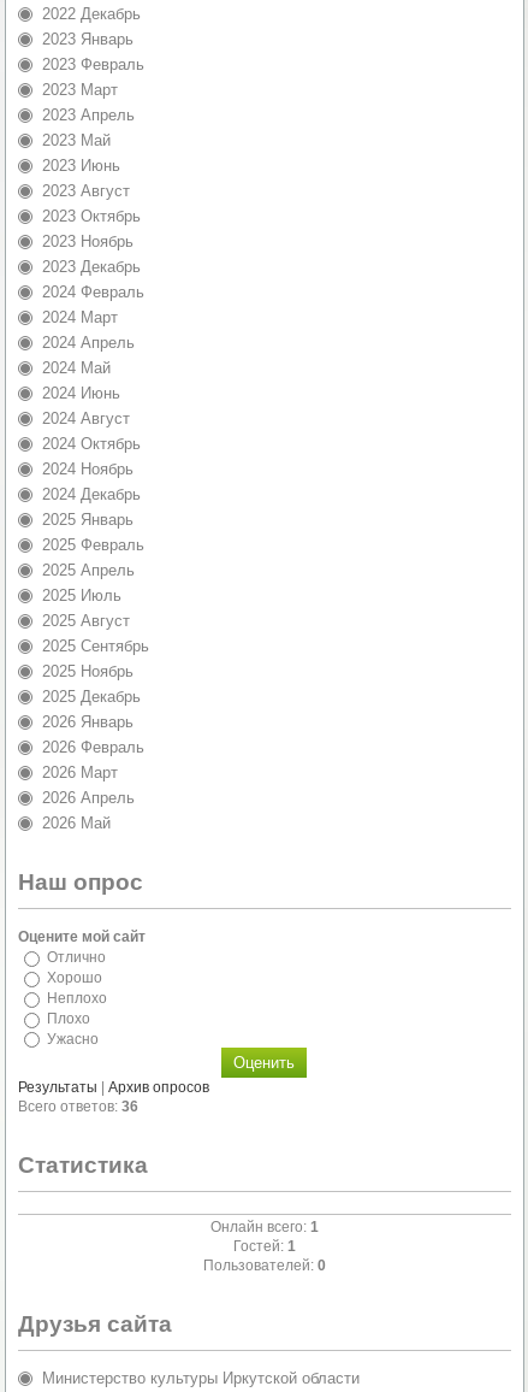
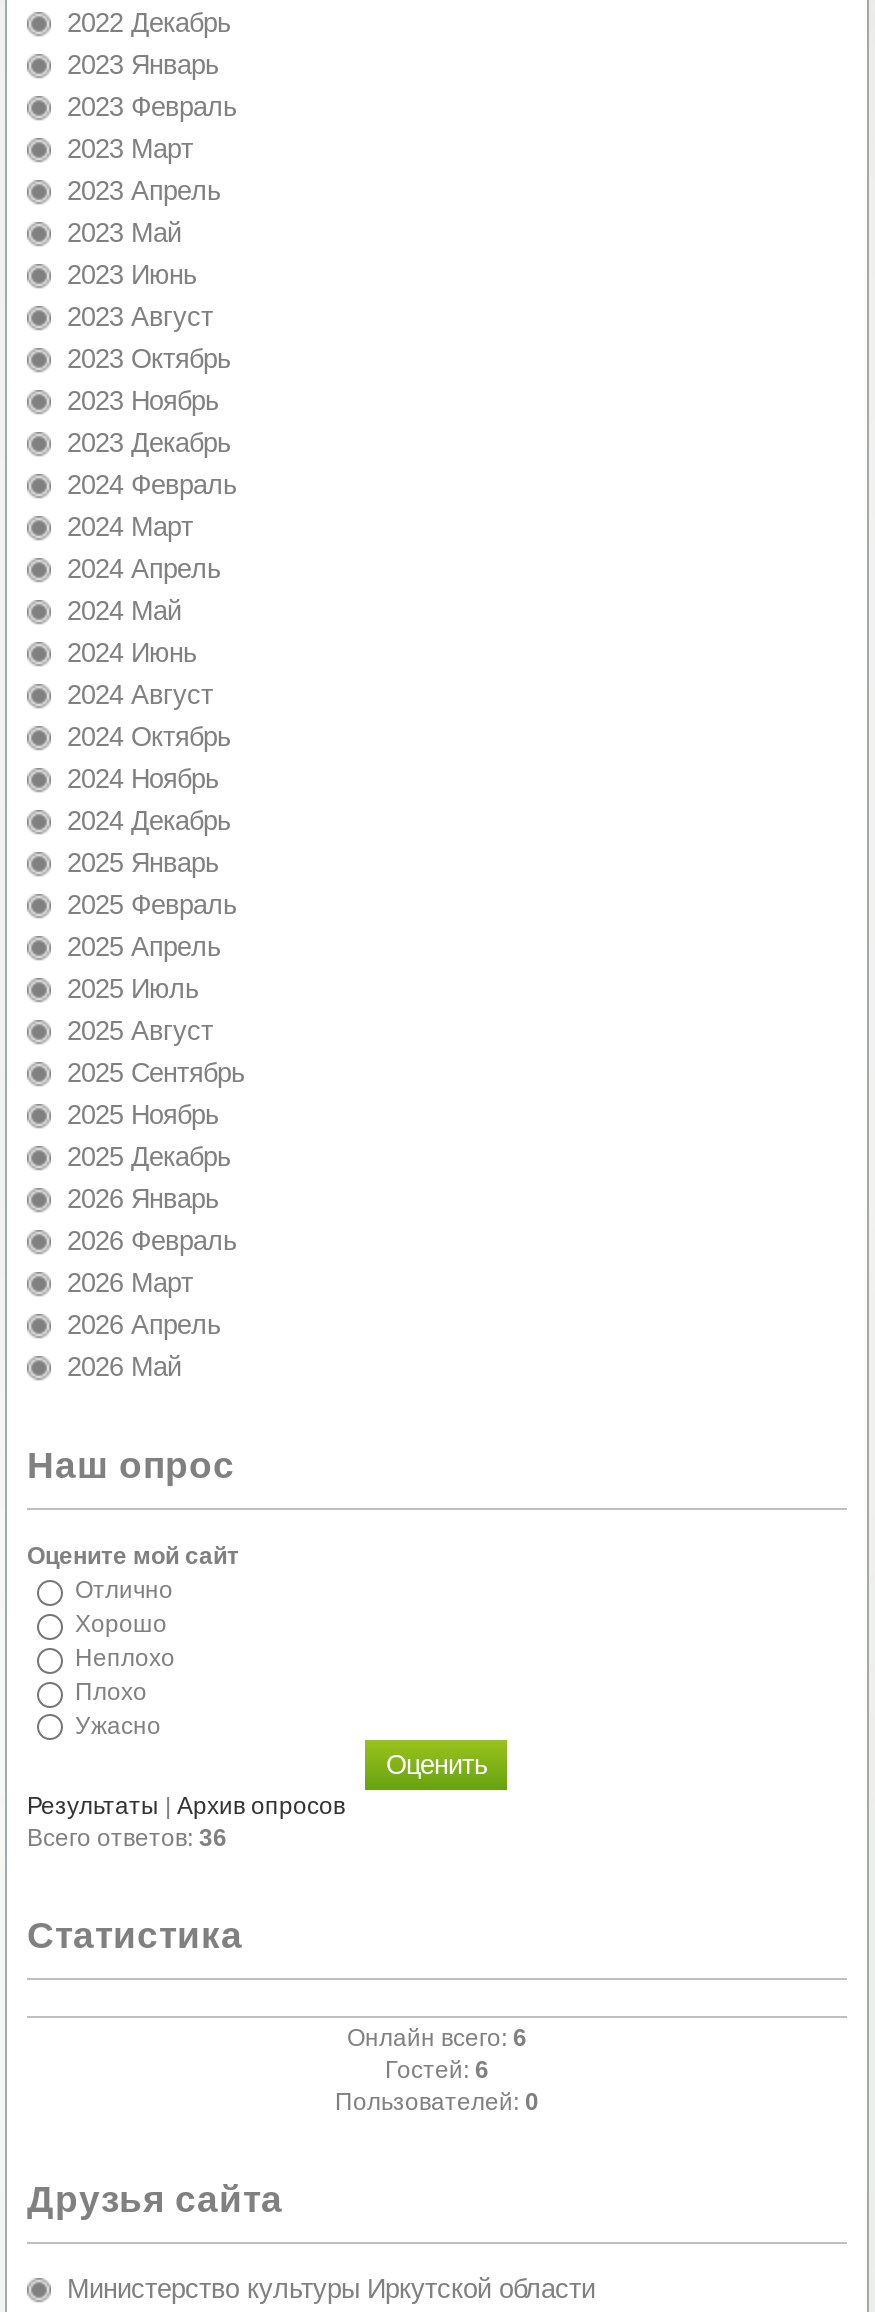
- Онлайн всего: 1
+ Онлайн всего: 6

- Гостей: 1
+ Гостей: 6
